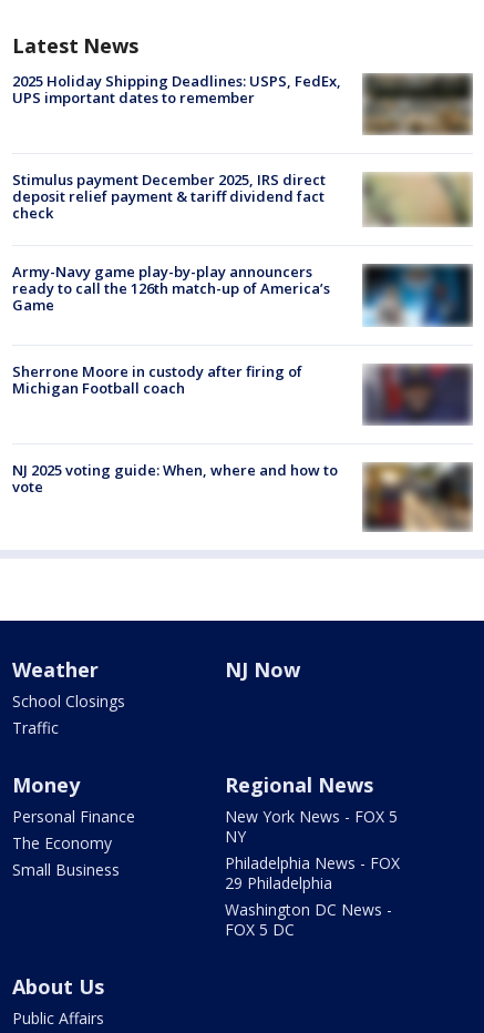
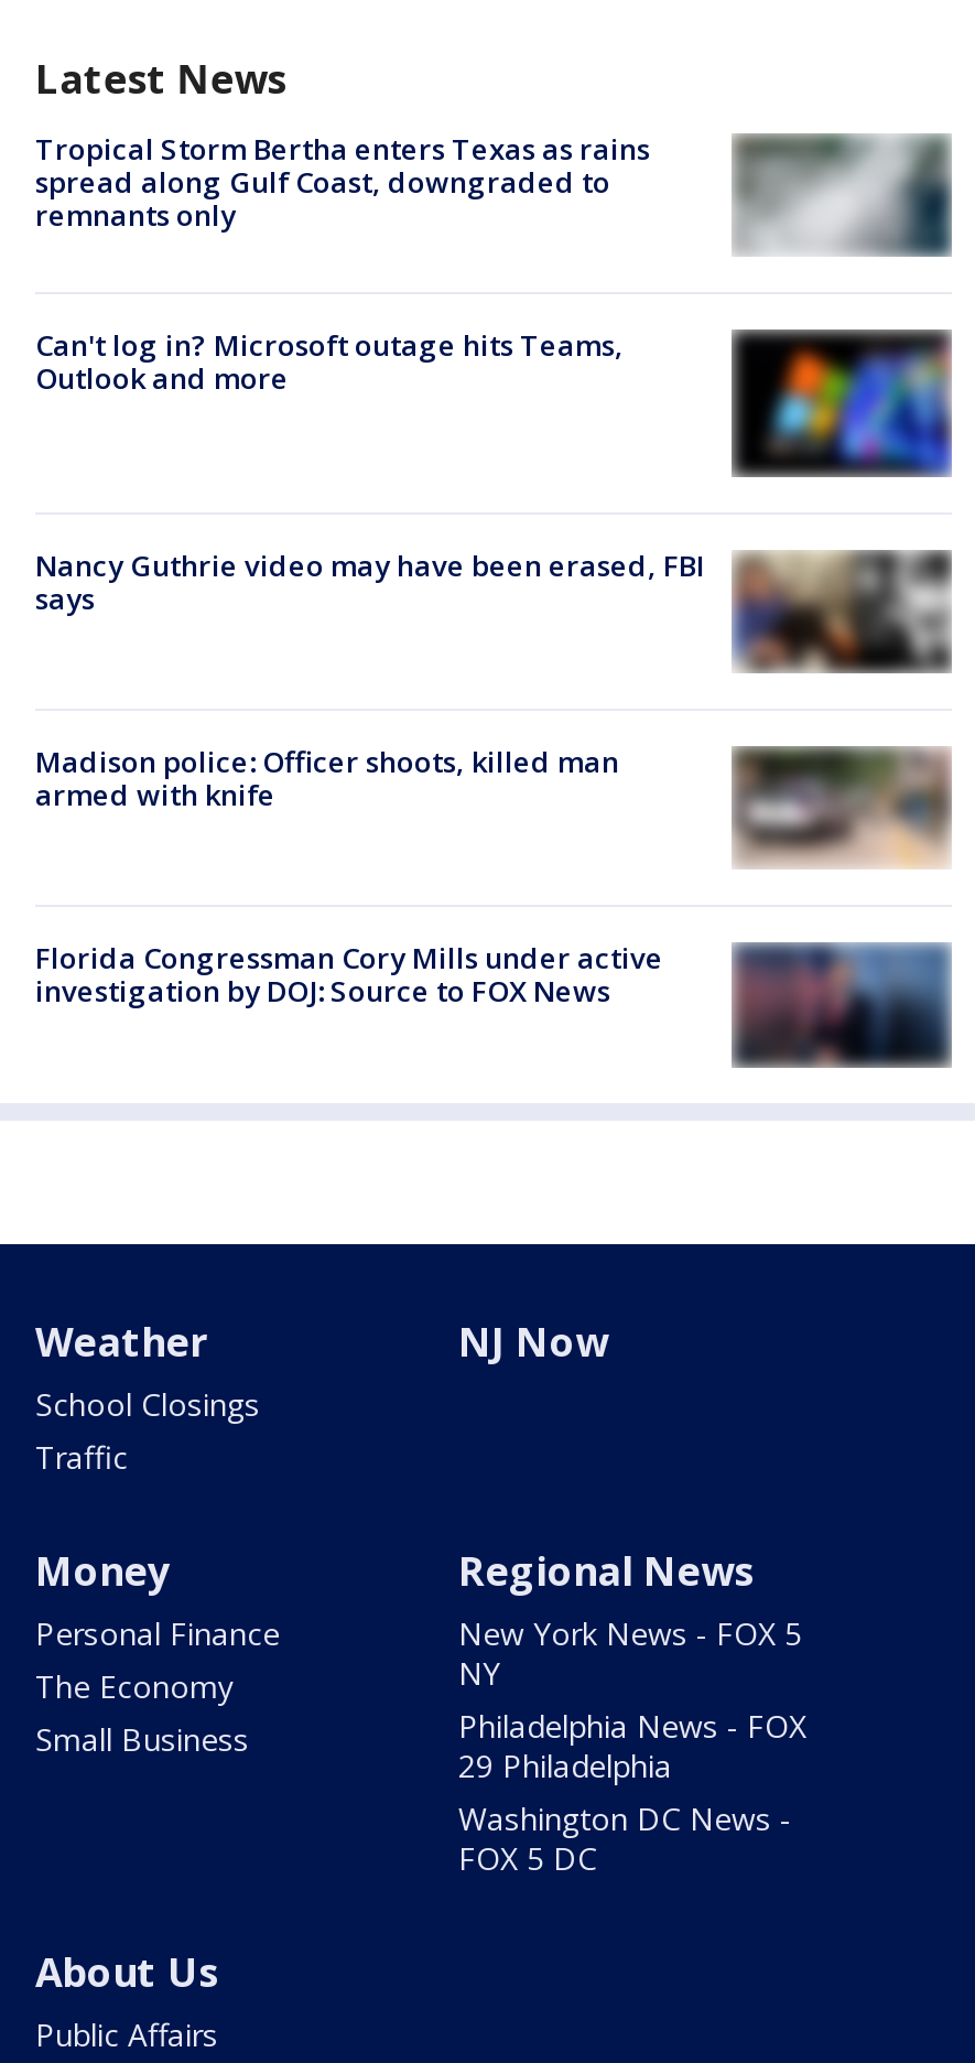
- [image]
- 2025 Holiday Shipping Deadlines: USPS, FedEx,
- UPS important dates to remember
+ [image]
+ Tropical Storm Bertha enters Texas as rains
+ spread along Gulf Coast, downgraded to
+ remnants only

- Stimulus payment December 2025, IRS direct
- deposit relief payment & tariff dividend fact
- check
+ Can't log in? Microsoft outage hits Teams,
+ Outlook and more

- [image]
+ [image]

- [image]
- Army-Navy game play-by-play announcers
- ready to call the 126th match-up of America’s
- Game
+ [image]
+ Nancy Guthrie video may have been erased, FBI
+ says

- Sherrone Moore in custody after firing of
- Michigan Football coach
+ Madison police: Officer shoots, killed man
+ armed with knife

- [image]
+ [image]

- [image]
- NJ 2025 voting guide: When, where and how to
- vote
+ [image]
+ Florida Congressman Cory Mills under active
+ investigation by DOJ: Source to FOX News
